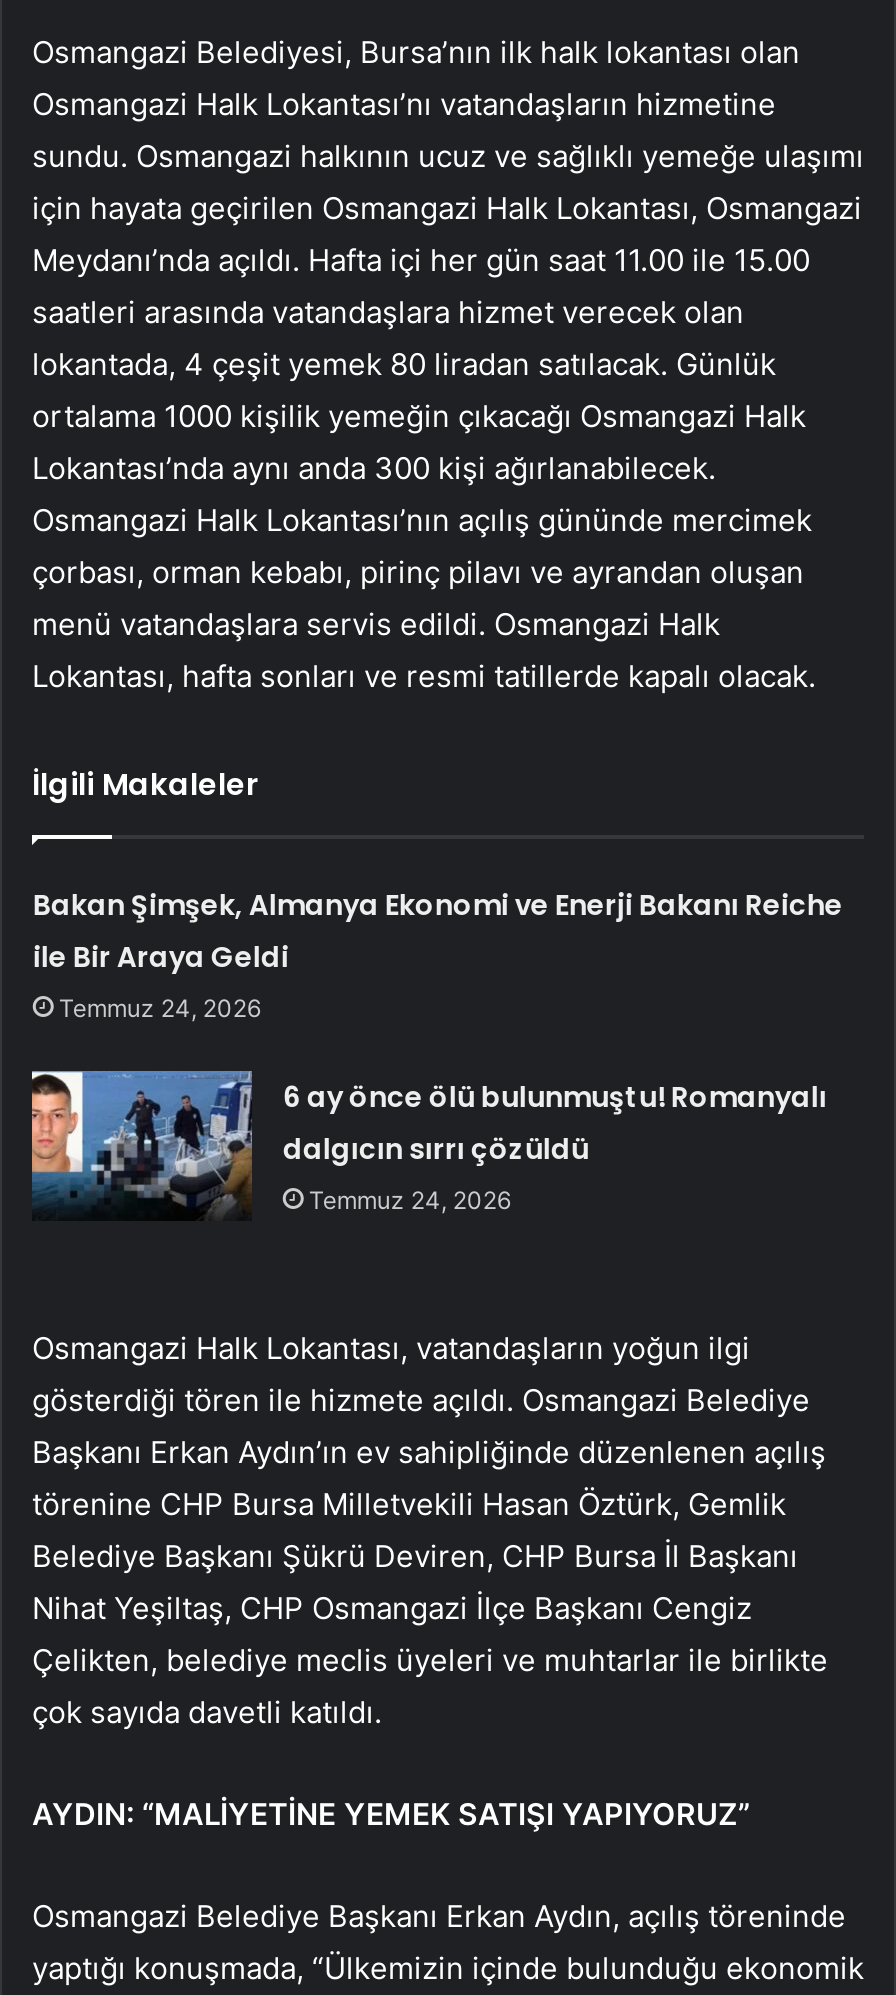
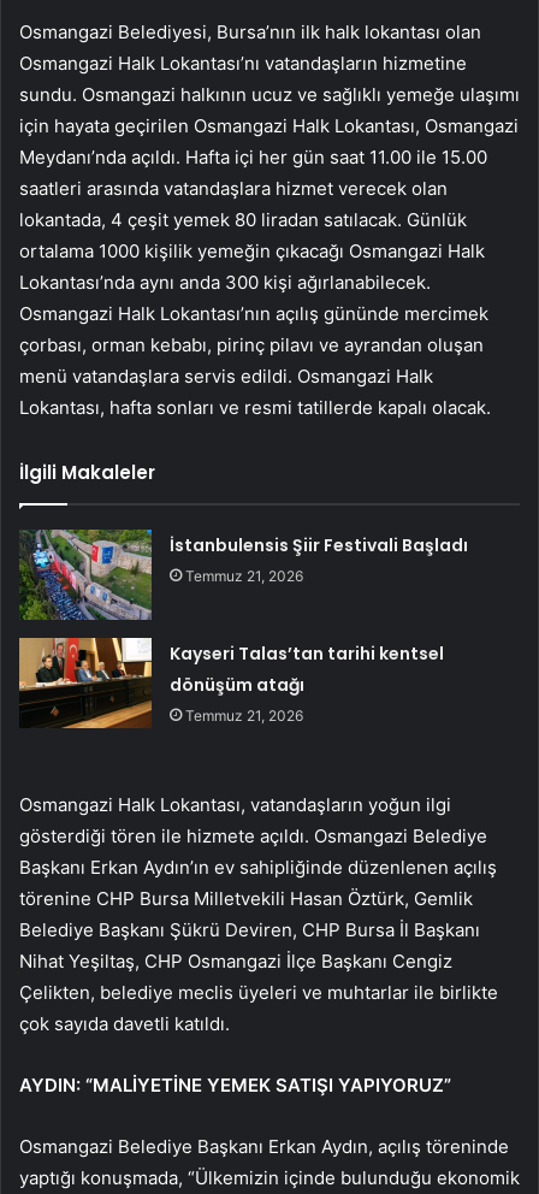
- Bakan Şimşek, Almanya Ekonomi ve Enerji Bakanı Reiche
- ile Bir Araya Geldi
- Temmuz 24, 2026
+ İstanbulensis Şiir Festivali Başladı
+ Temmuz 21, 2026

- [image]
- 6 ay önce ölü bulunmuştu! Romanyalı
- dalgıcın sırrı çözüldü
- Temmuz 24, 2026
+ [image]
+ Kayseri Talas’tan tarihi kentsel
+ dönüşüm atağı
+ Temmuz 21, 2026
